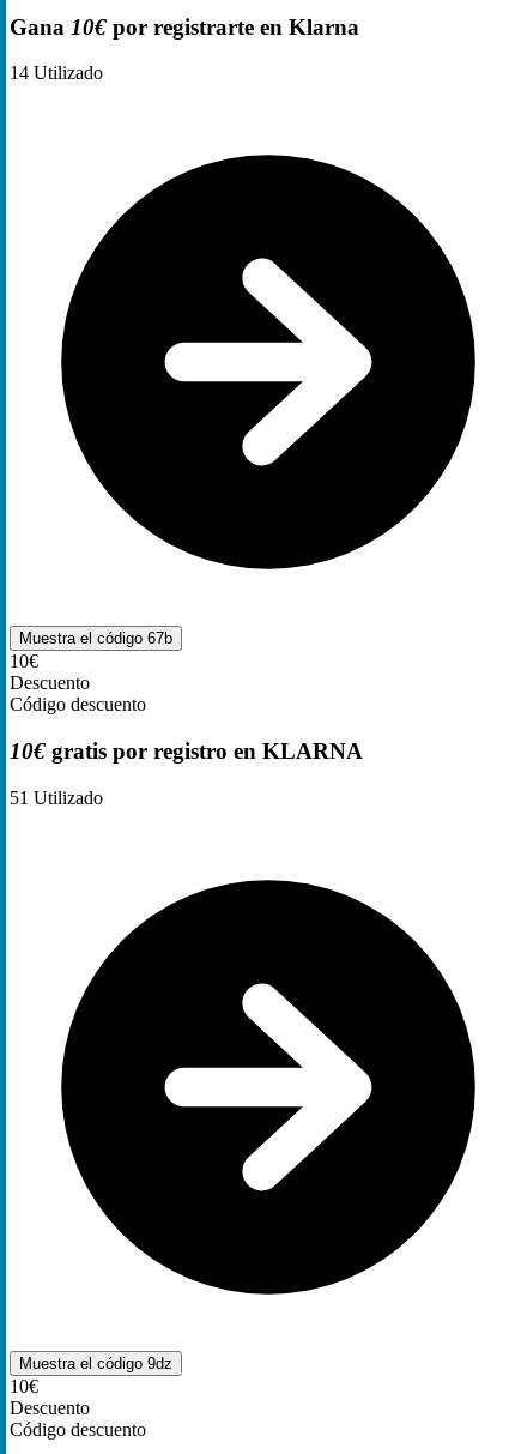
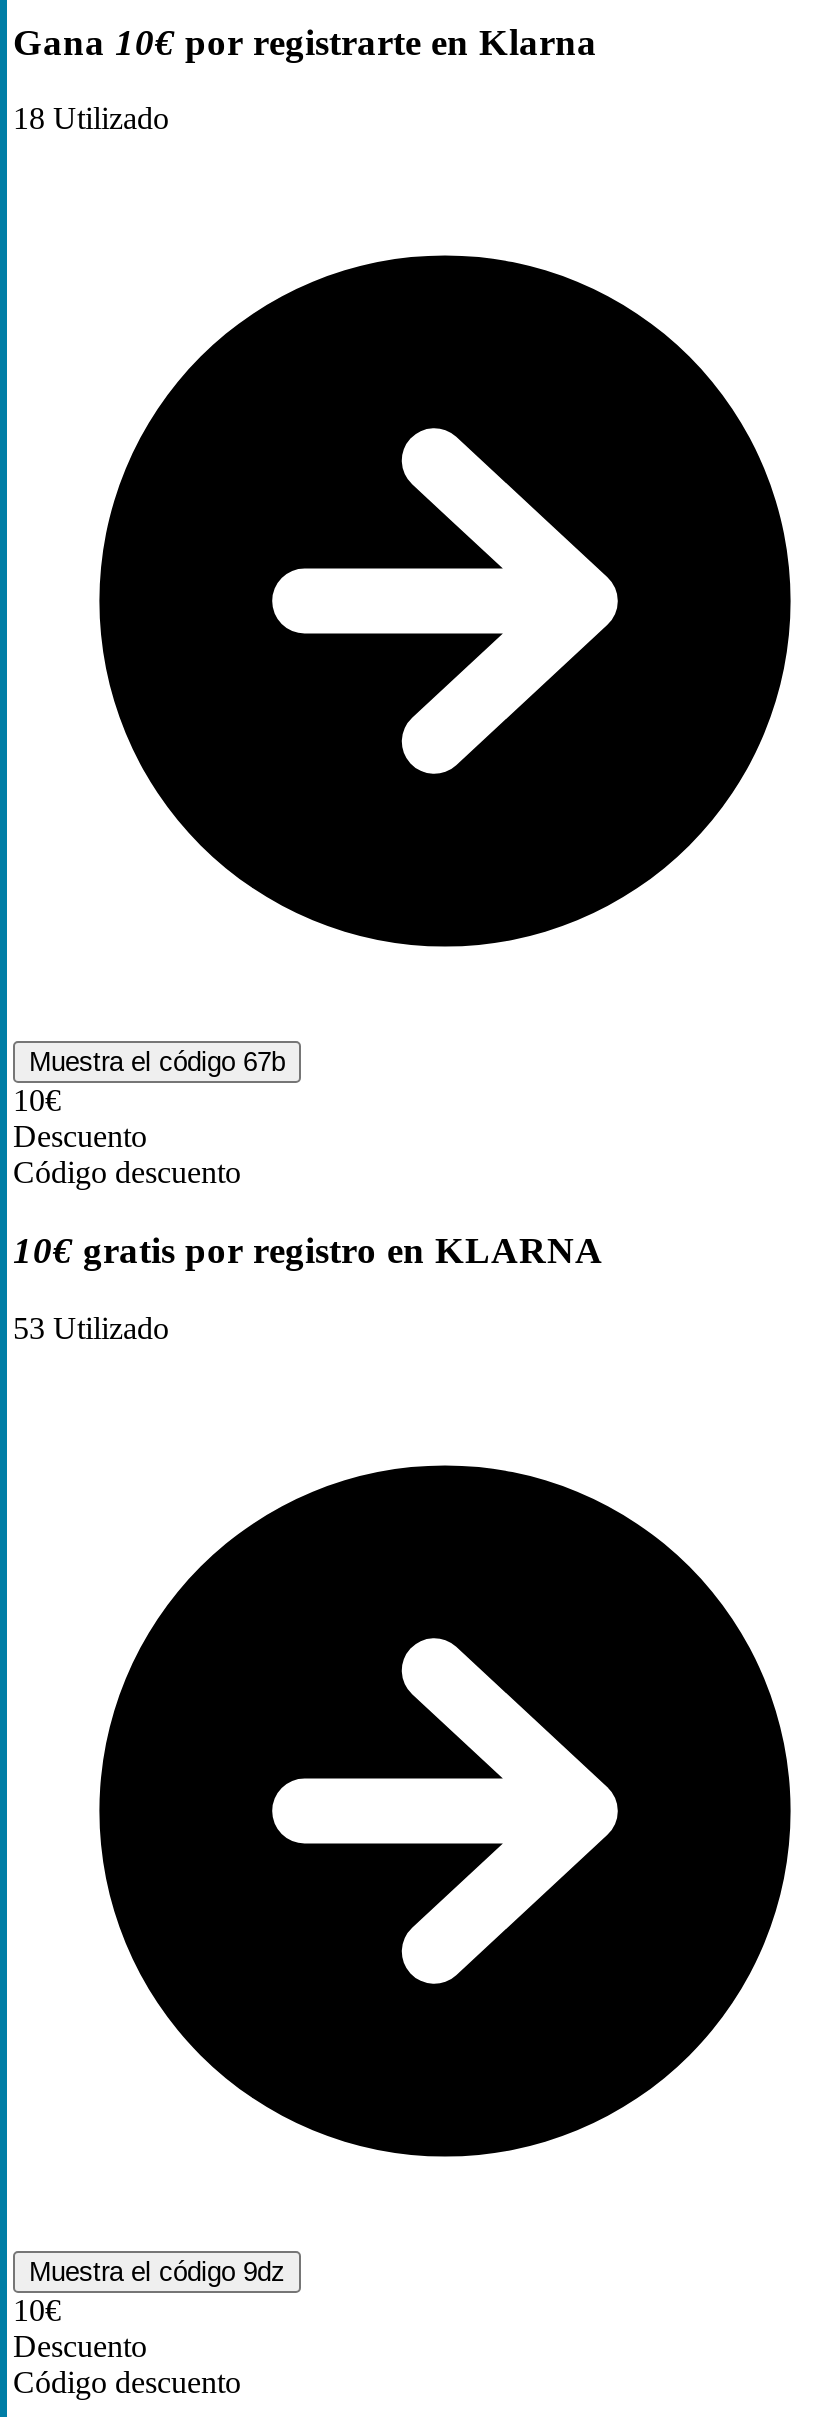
- 14 Utilizado
+ 18 Utilizado

- 51 Utilizado
+ 53 Utilizado
